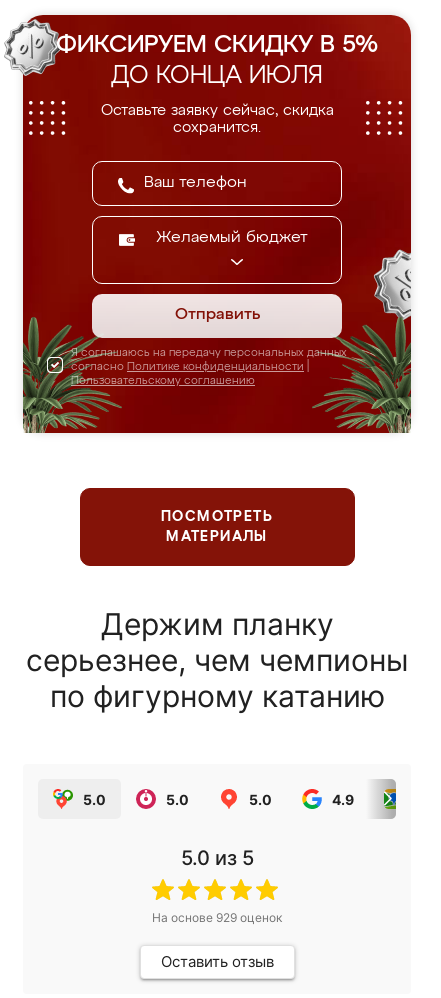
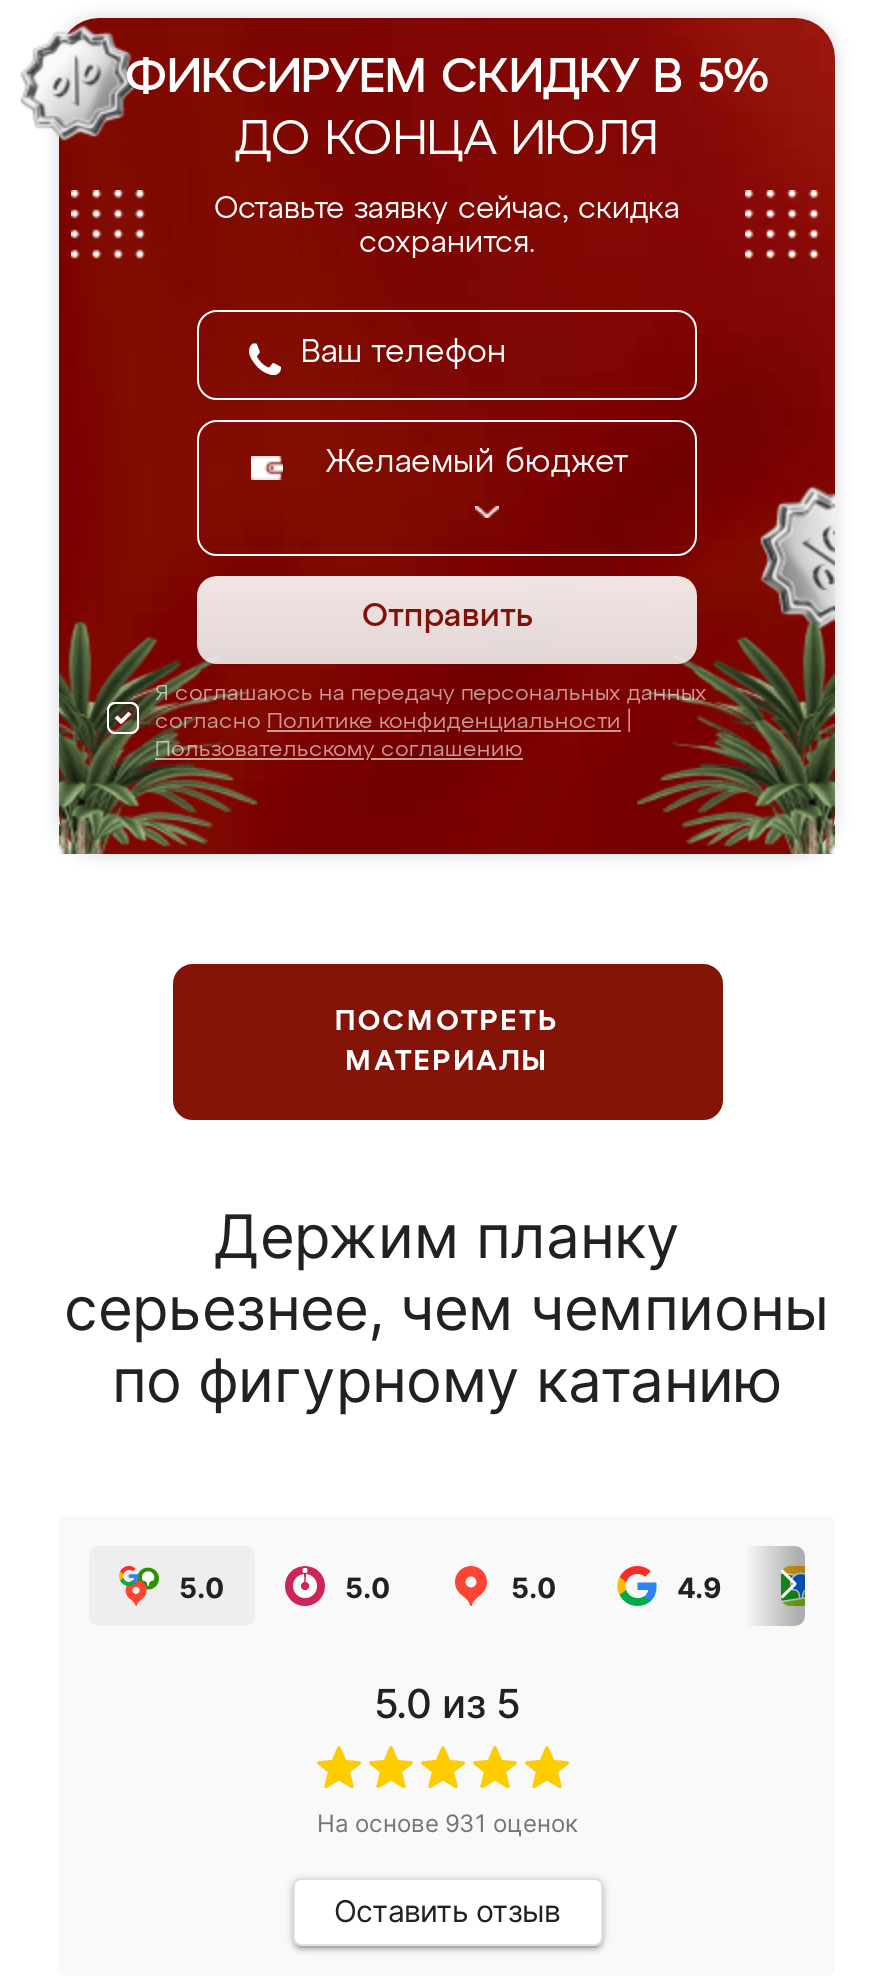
- На основе 929 оценок
+ На основе 931 оценок
